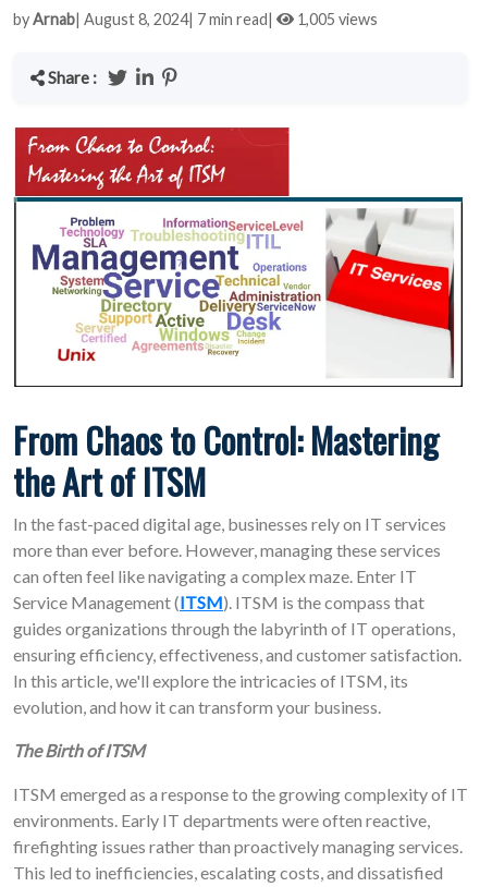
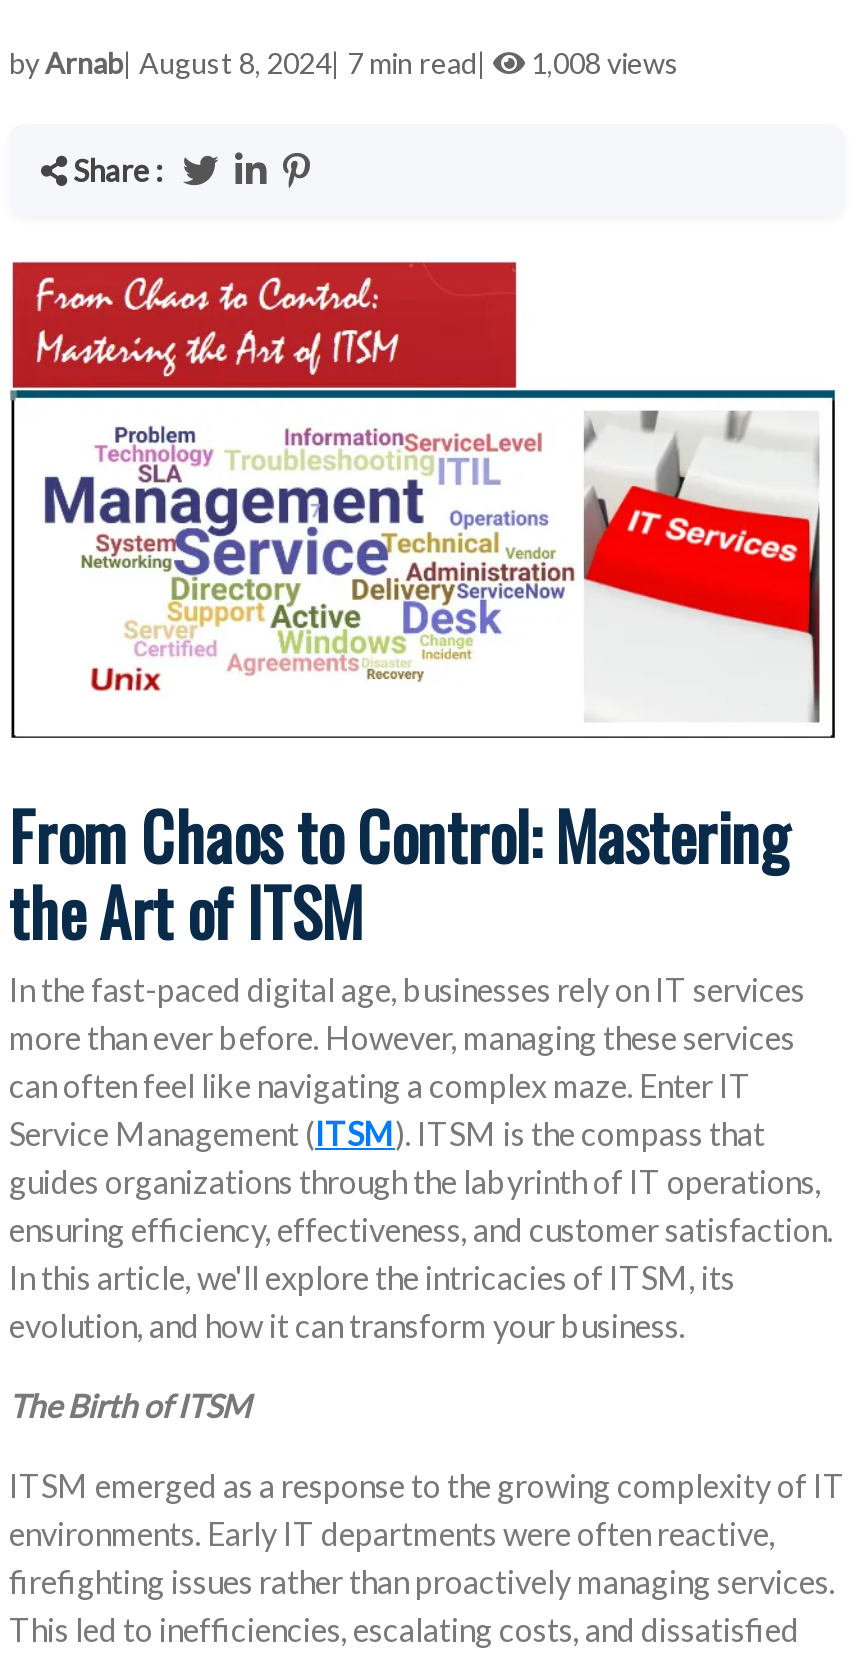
- 1,005 views
+ 1,008 views
